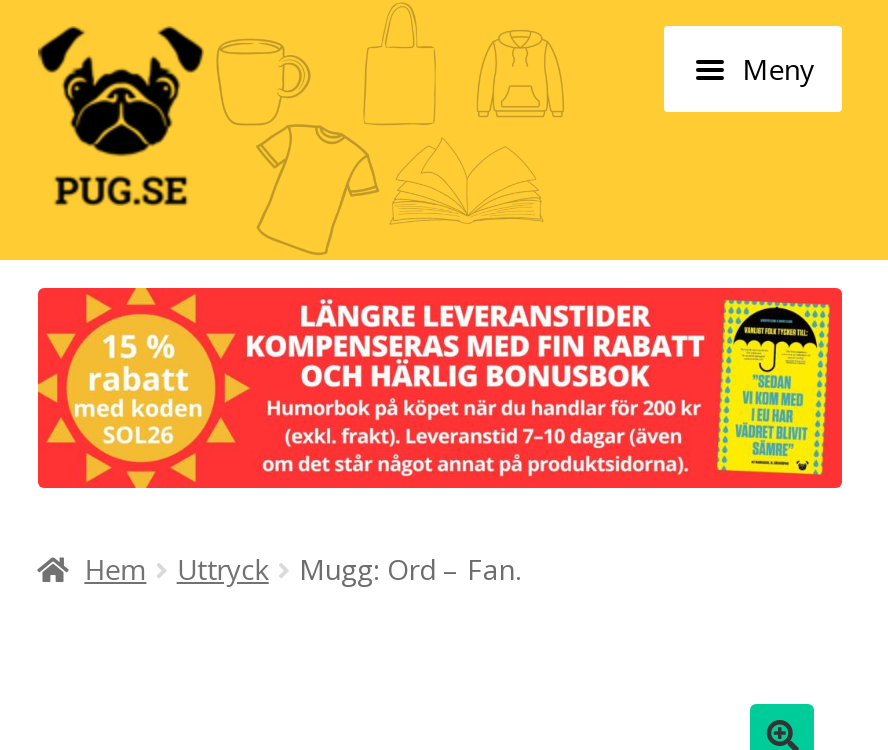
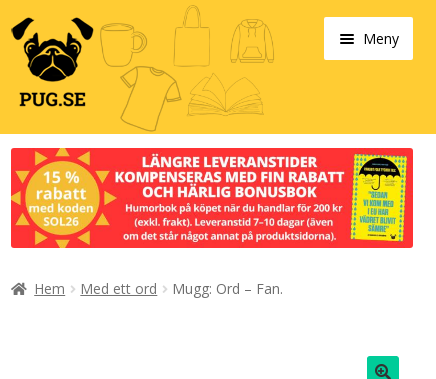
- Uttryck
+ Med ett ord
